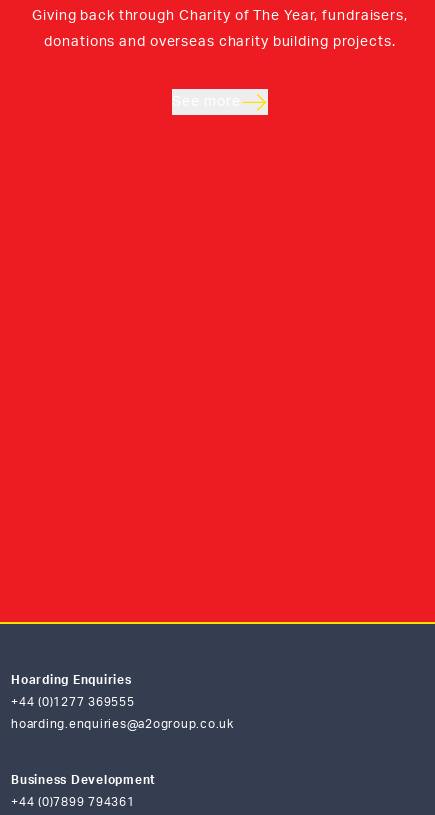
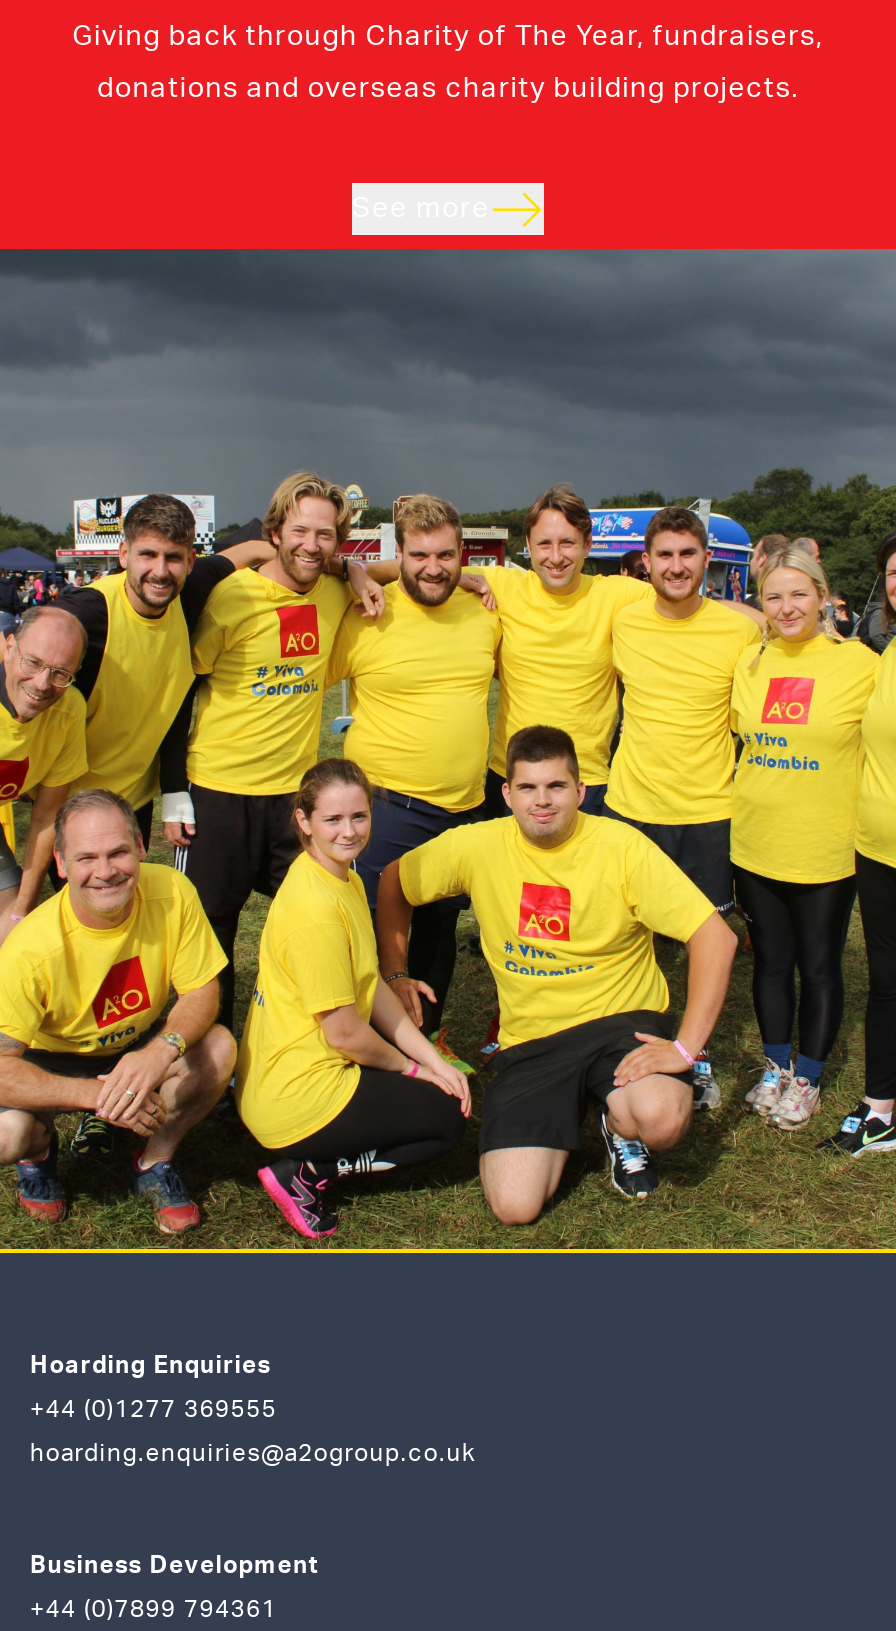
+ [image]
